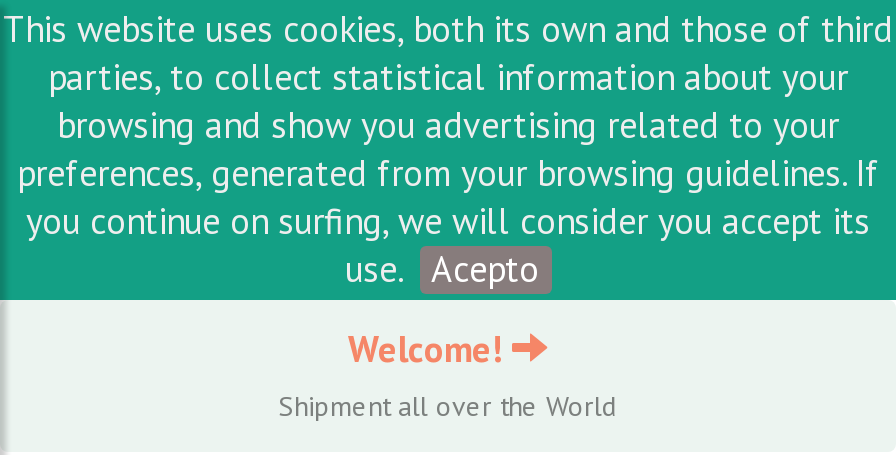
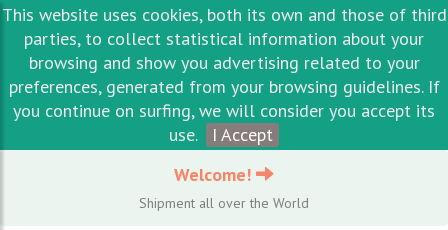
- Acepto
+ I Accept
